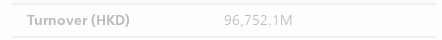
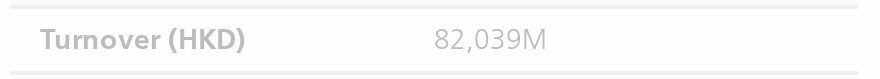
- 96,752.1M
+ 82,039M
